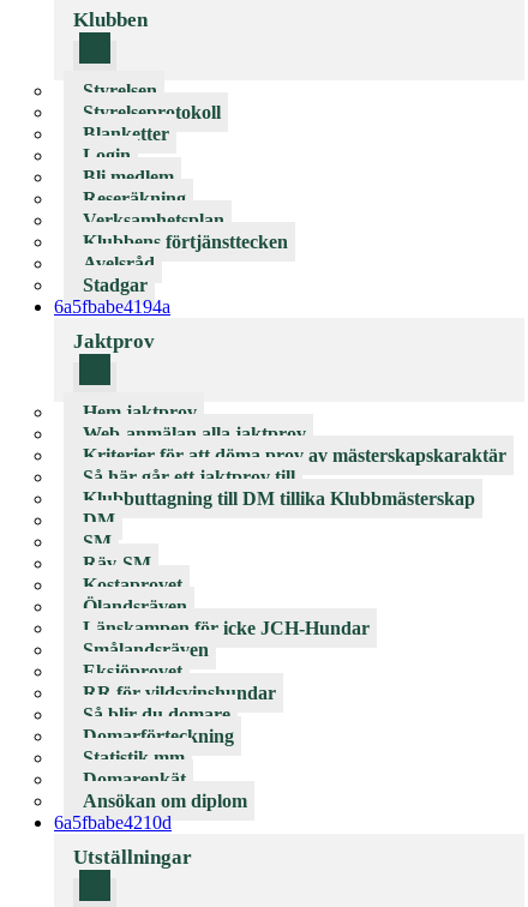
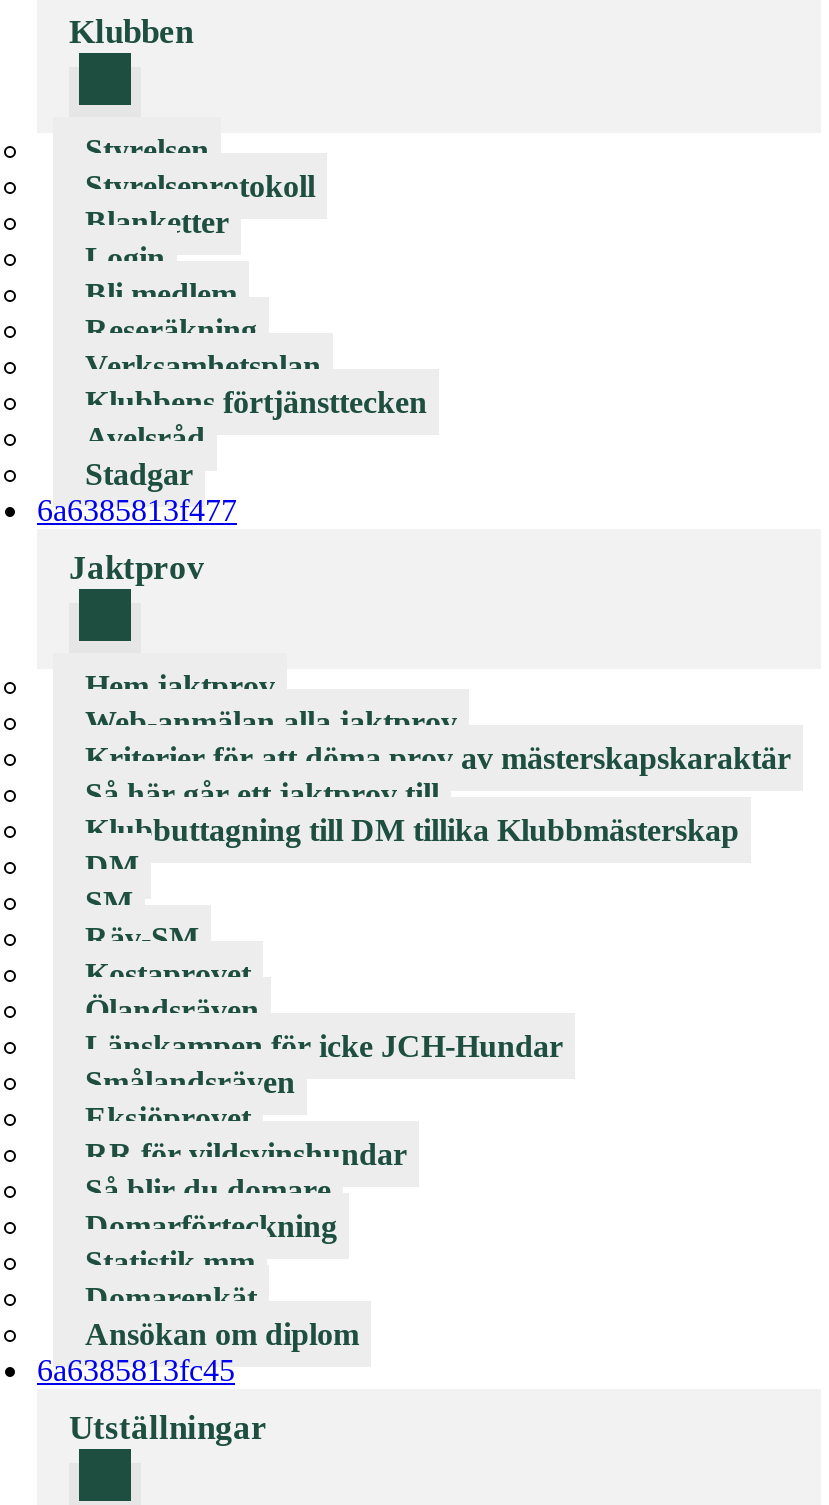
- 6a5fbabe4194a
+ 6a6385813f477

- 6a5fbabe4210d
+ 6a6385813fc45
